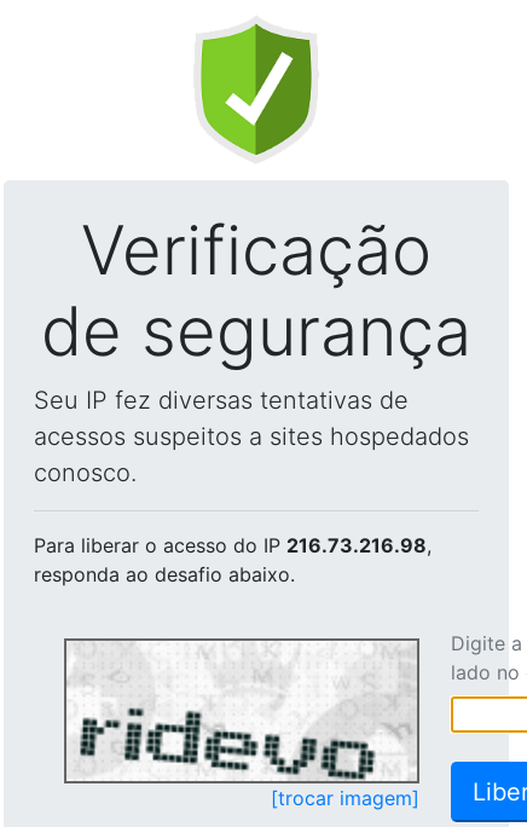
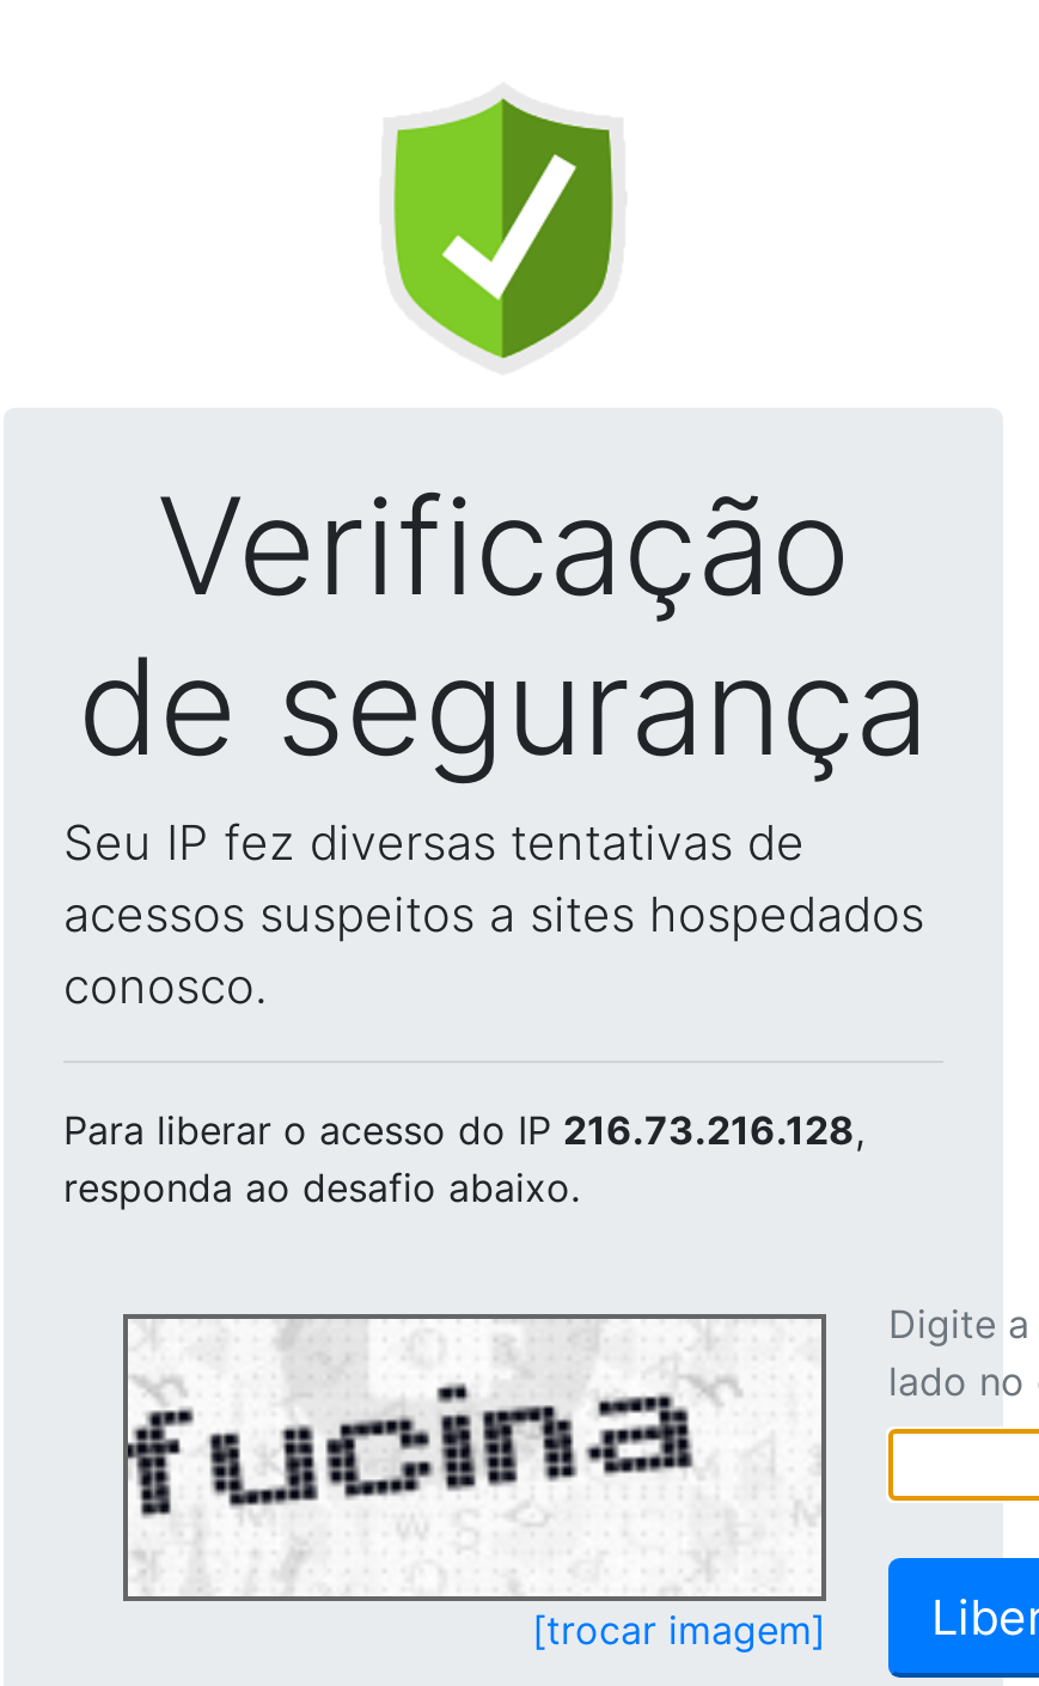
- Para liberar o acesso do IP 216.73.216.98,
+ Para liberar o acesso do IP 216.73.216.128,

- [image]
+ [image]
